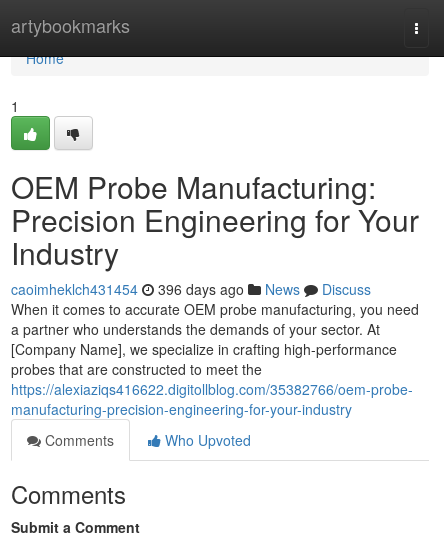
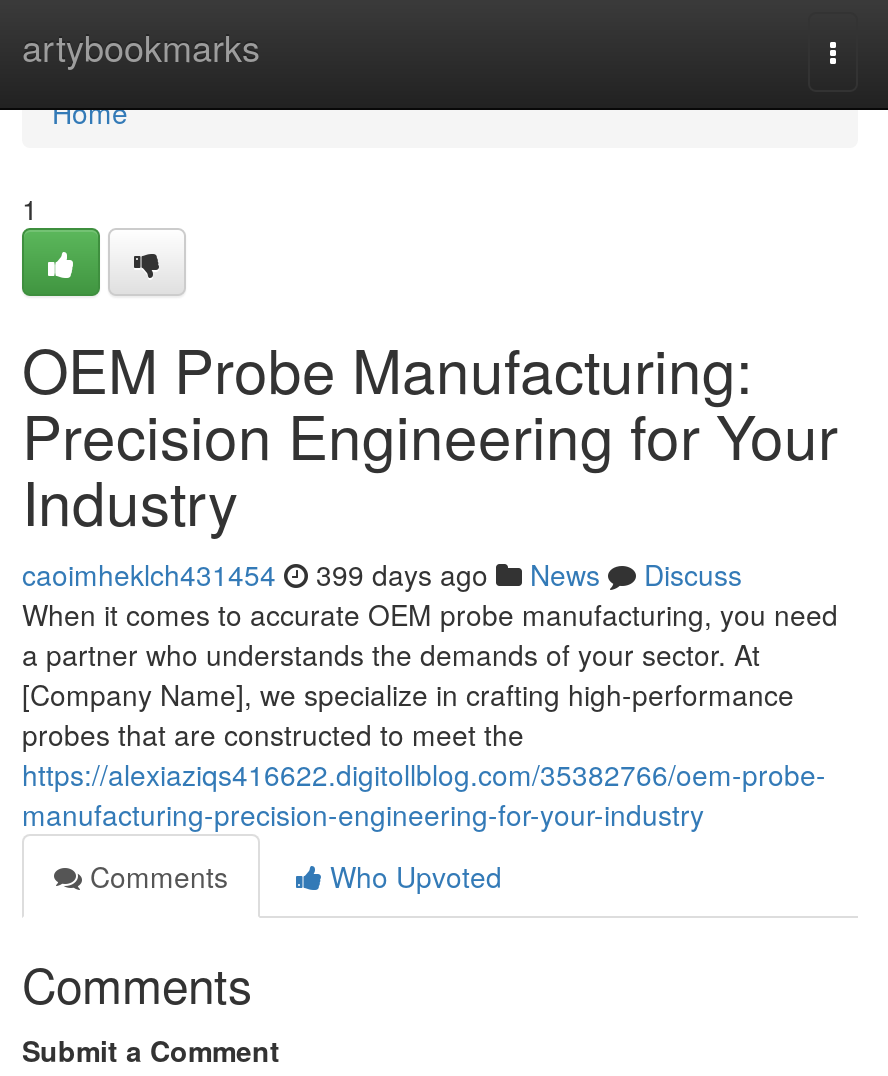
- caoimheklch431454 396 days ago News Discuss
+ caoimheklch431454 399 days ago News Discuss
